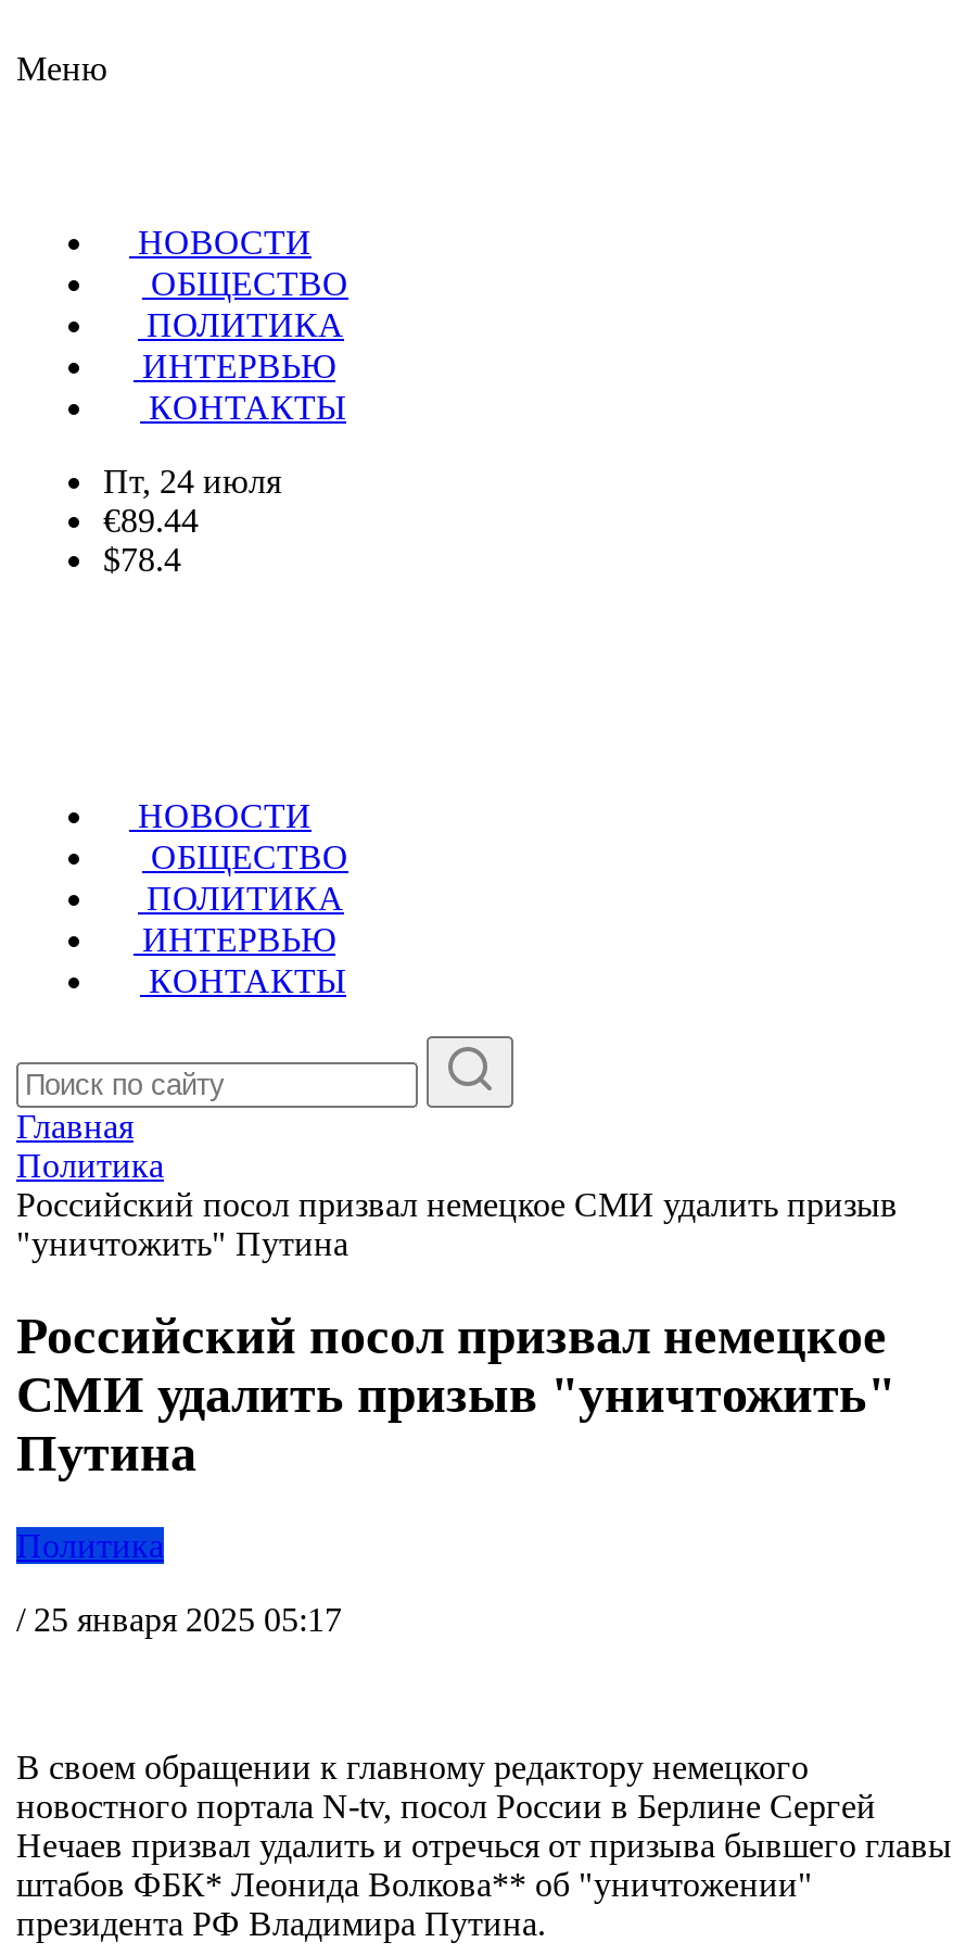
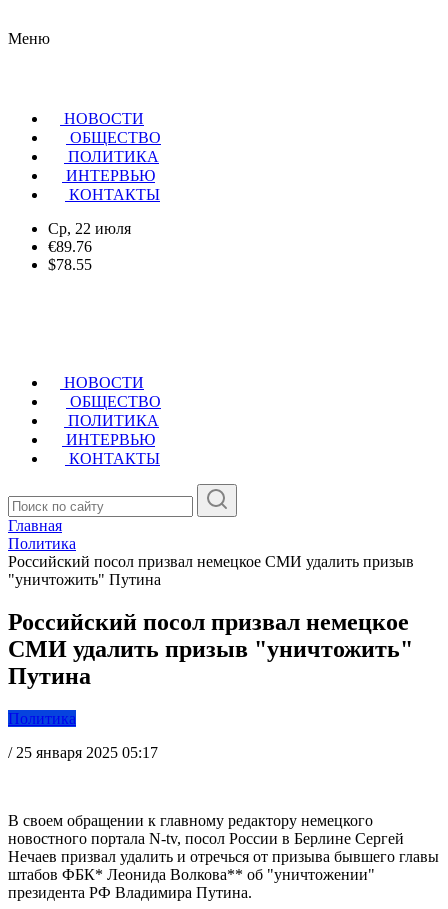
- Пт, 24 июля
+ Ср, 22 июля

- €89.44
+ €89.76

- $78.4
+ $78.55
